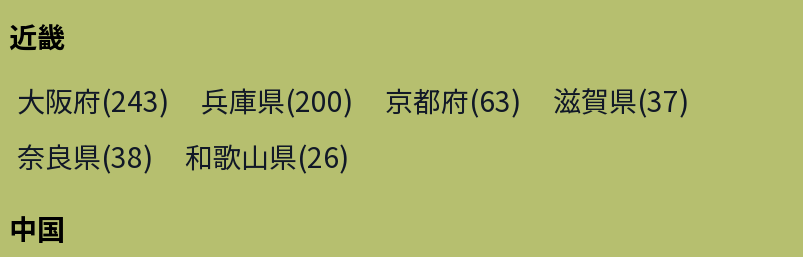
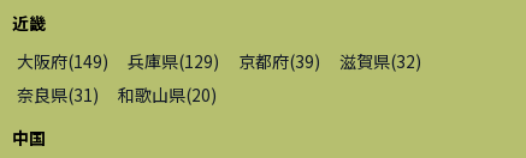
- 大阪府(243)
+ 大阪府(149)

- 兵庫県(200)
+ 兵庫県(129)

- 京都府(63)
+ 京都府(39)

- 滋賀県(37)
+ 滋賀県(32)

- 奈良県(38)
+ 奈良県(31)

- 和歌山県(26)
+ 和歌山県(20)
